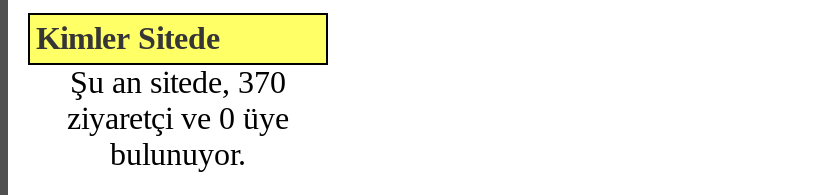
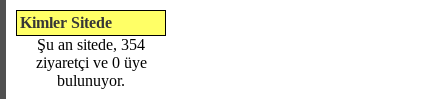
- Şu an sitede, 370
+ Şu an sitede, 354
